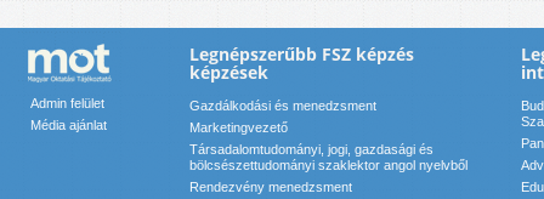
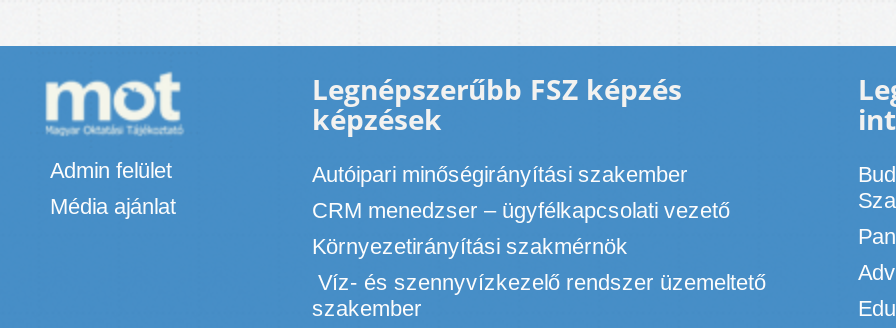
- Gazdálkodási és menedzsment
+ Autóipari minőségirányítási szakember

- Marketingvezető
+ CRM menedzser – ügyfélkapcsolati vezető

- Társadalomtudományi, jogi, gazdasági és
- bölcsészettudományi szaklektor angol nyelvből
+ Környezetirányítási szakmérnök

- Rendezvény menedzsment
+ Víz- és szennyvízkezelő rendszer üzemeltető
+ szakember
